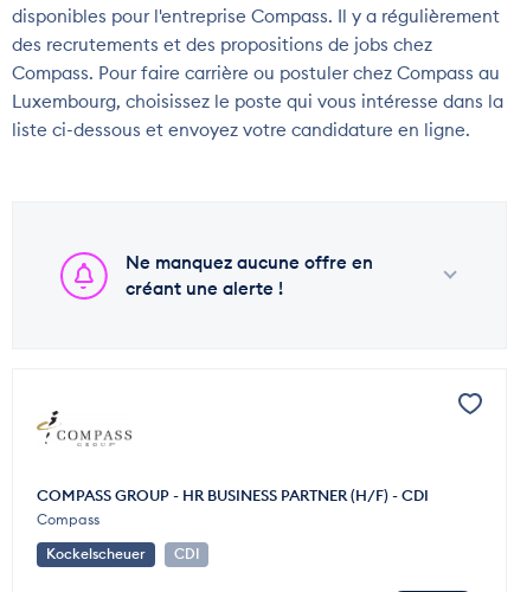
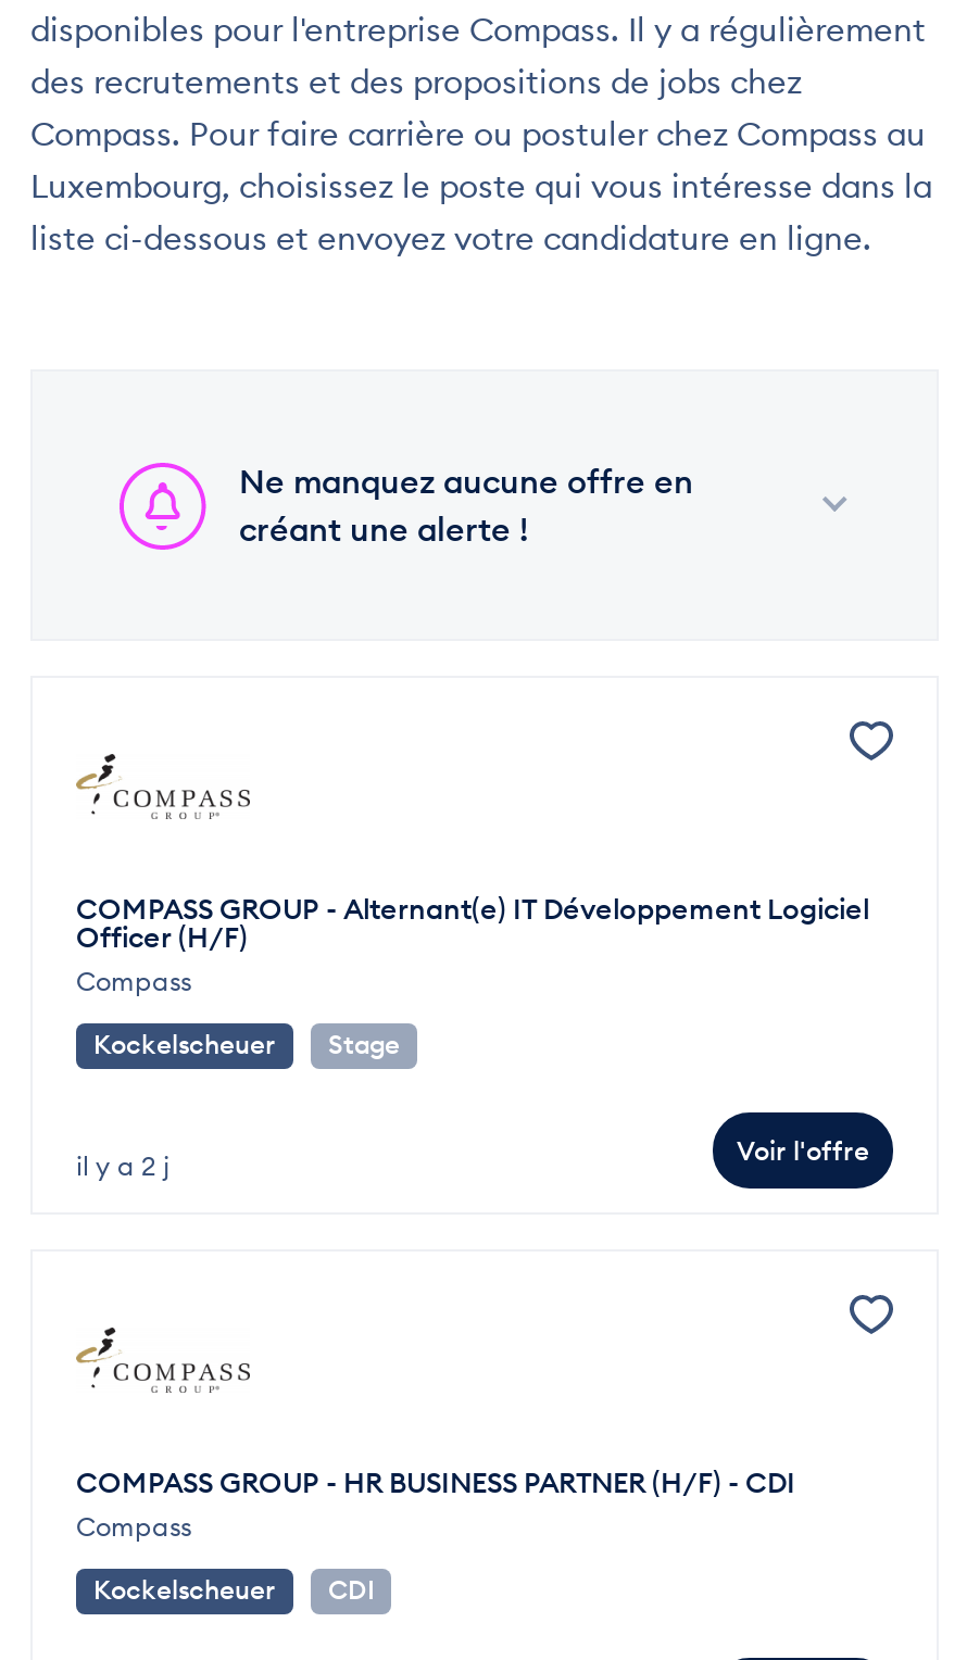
+ COMPASS GROUP - Alternant(e) IT Développement Logiciel
+ Officer (H/F)
+ Compass
+ Kockelscheuer
+ Stage

+ il y a 2 j
+ Voir l'offre
